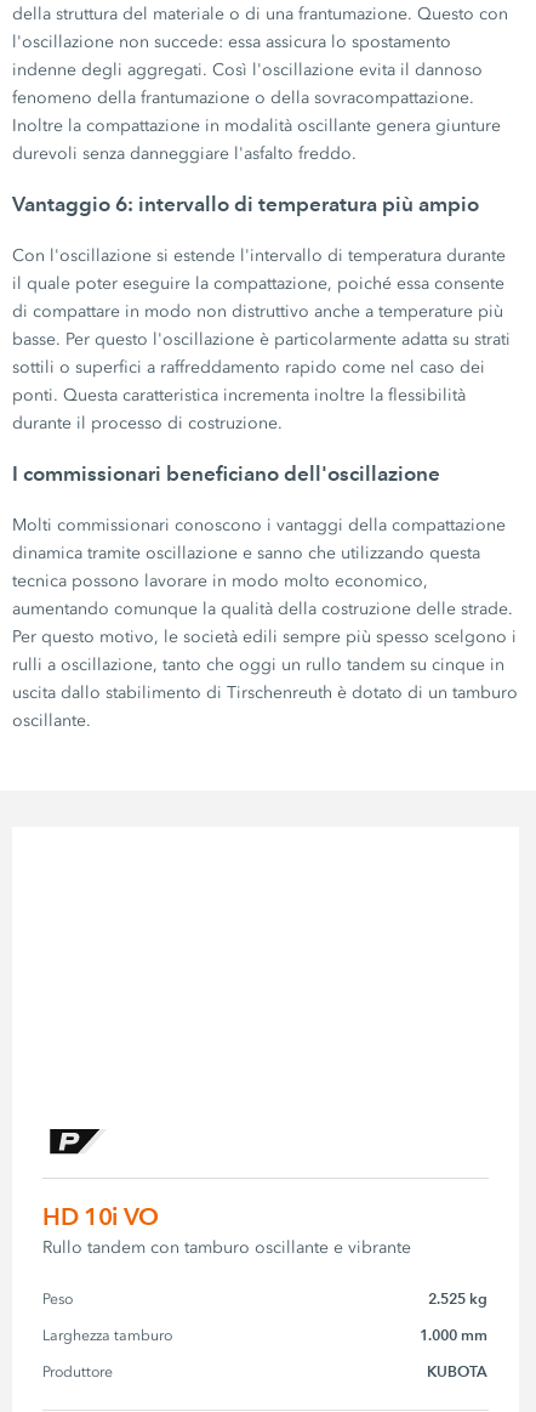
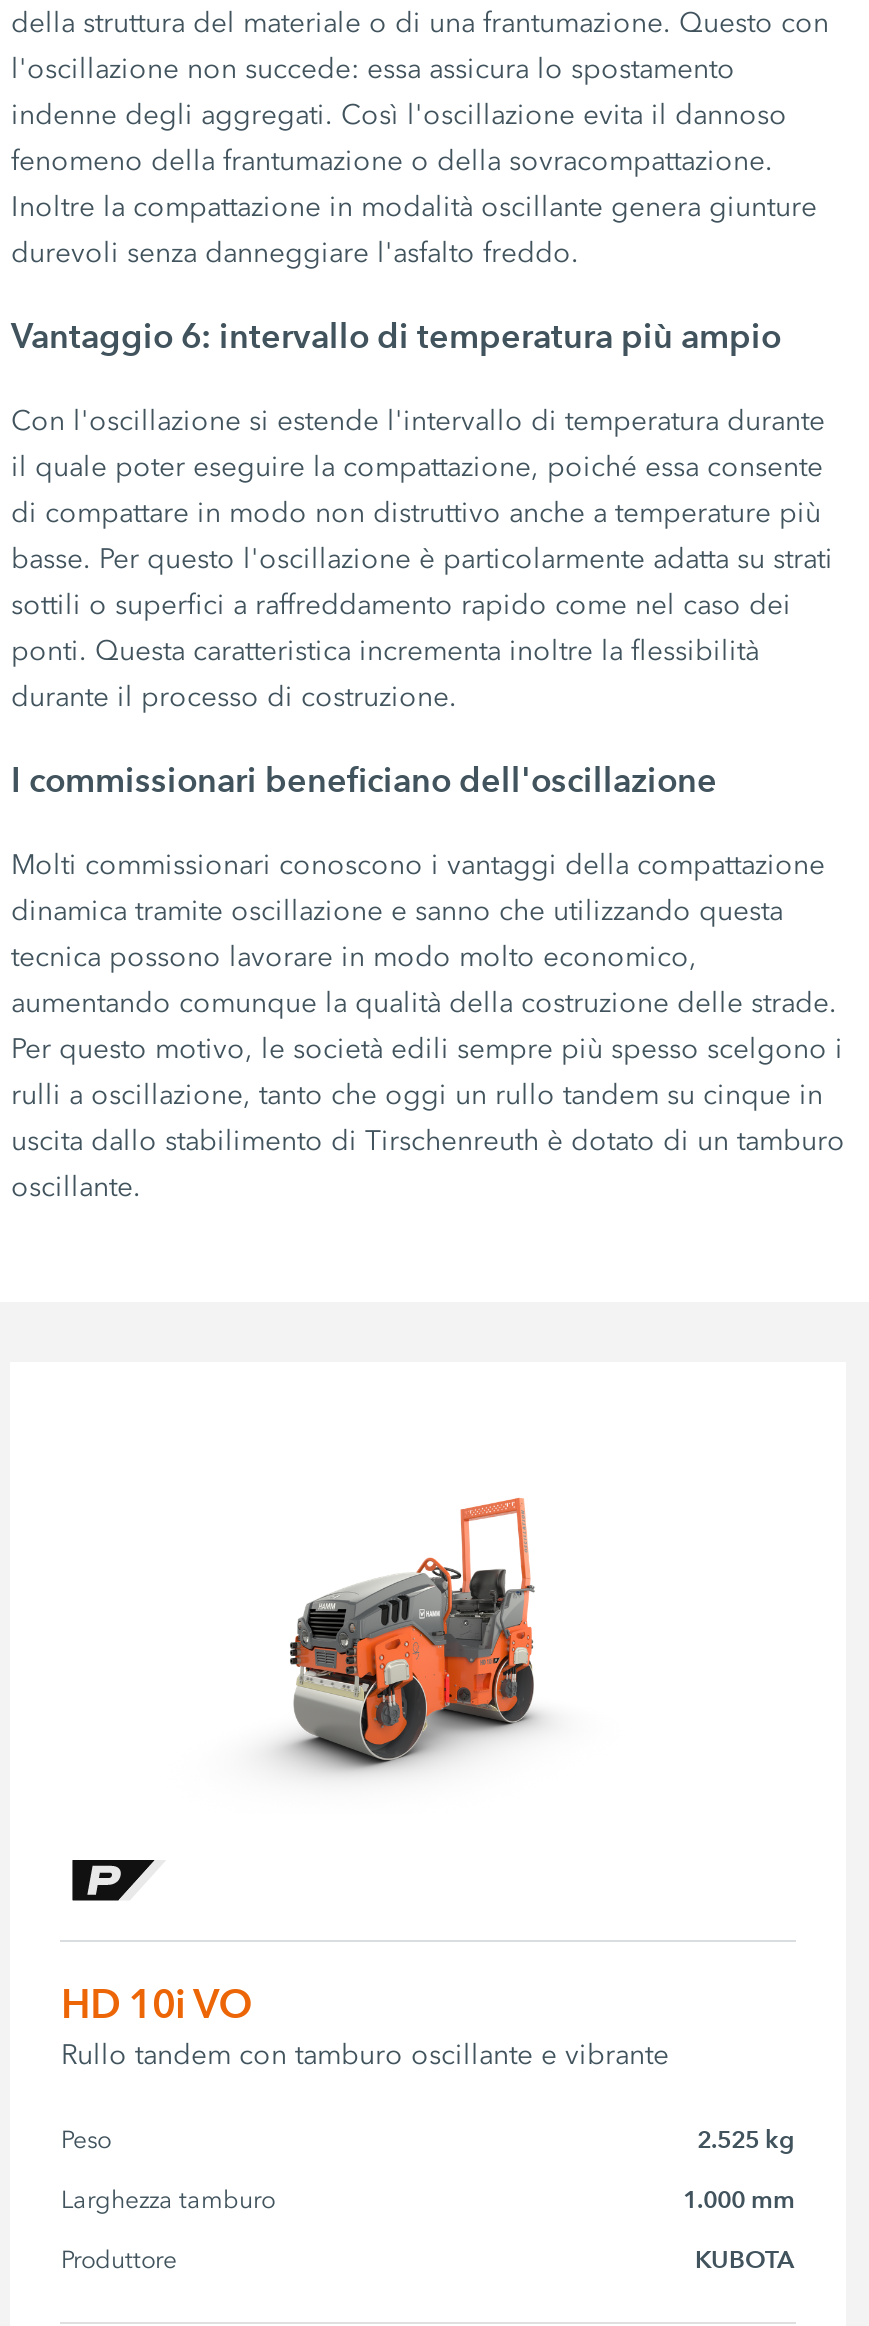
+ [image]
